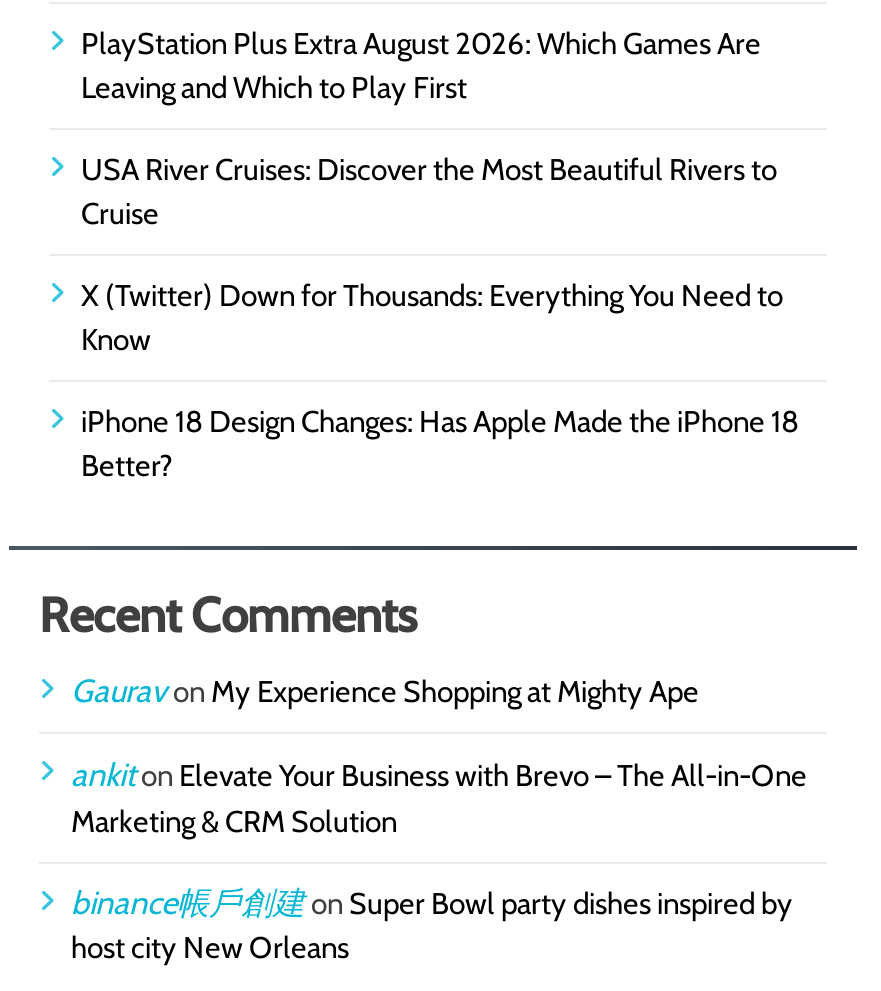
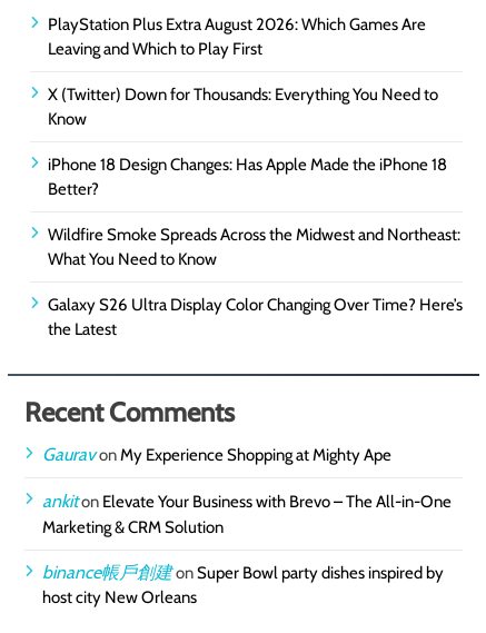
- USA River Cruises: Discover the Most Beautiful Rivers to
- Cruise

moved up: X (Twitter) Down for Thousands: Everything You Need to | Know | iPhone 18 Design Changes: Has Apple Made the iPhone 18 | Better?

+ Wildfire Smoke Spreads Across the Midwest and Northeast:
+ What You Need to Know
+ Galaxy S26 Ultra Display Color Changing Over Time? Here’s
+ the Latest
